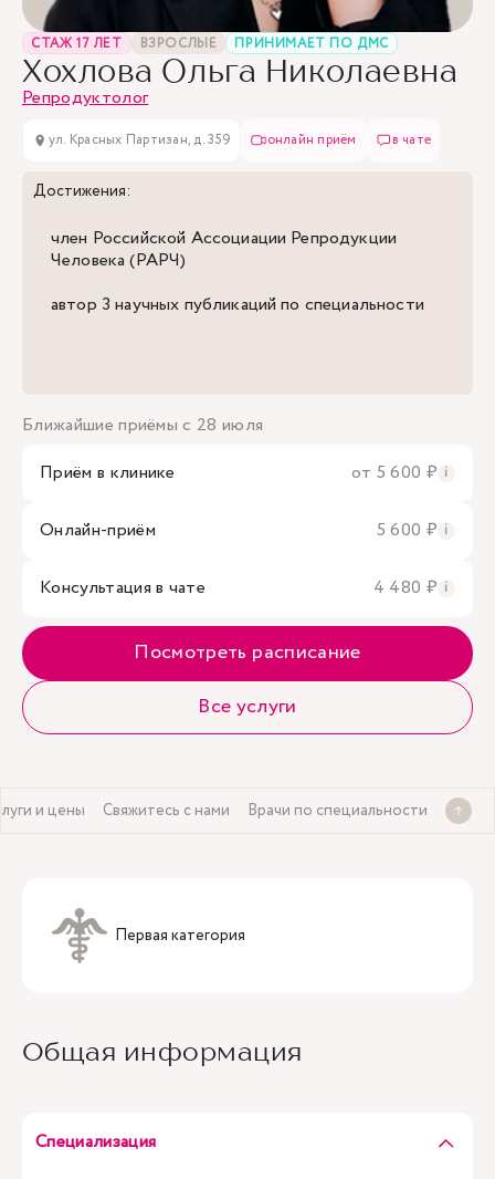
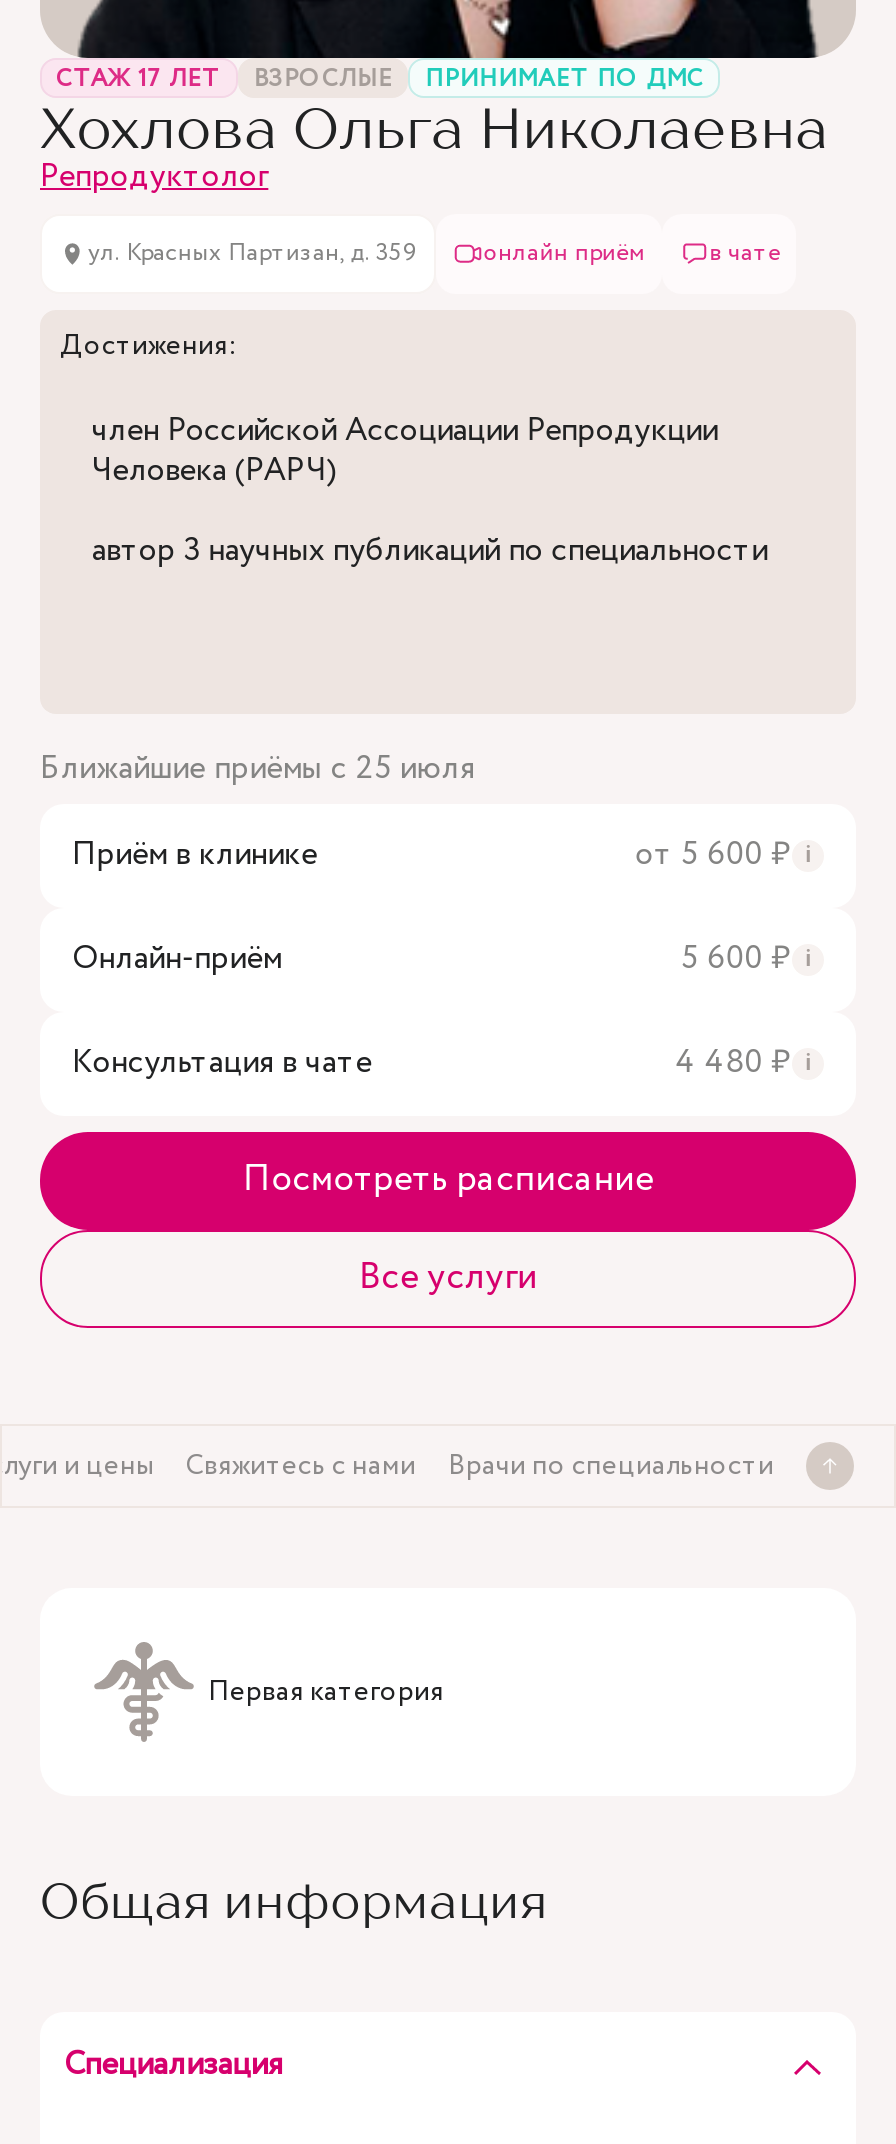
- Ближайшие приёмы с 28 июля
+ Ближайшие приёмы с 25 июля
